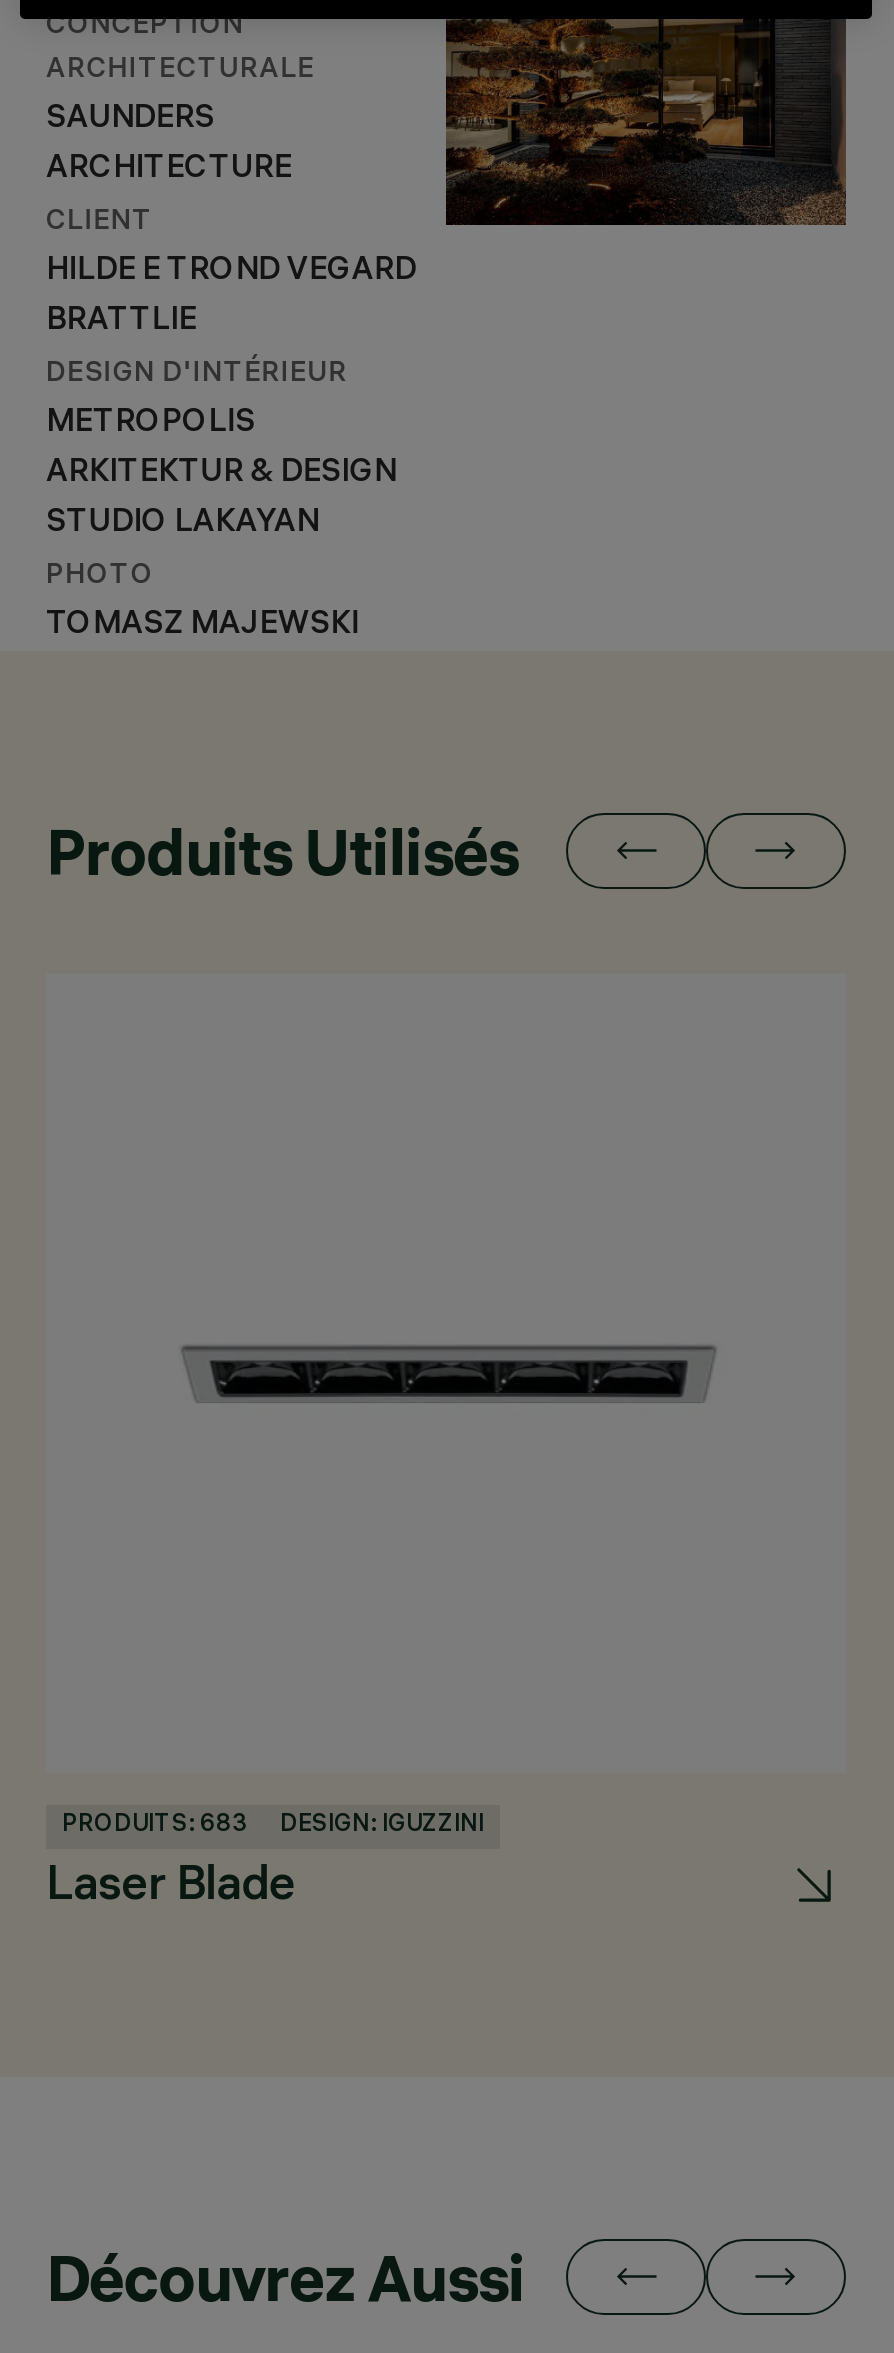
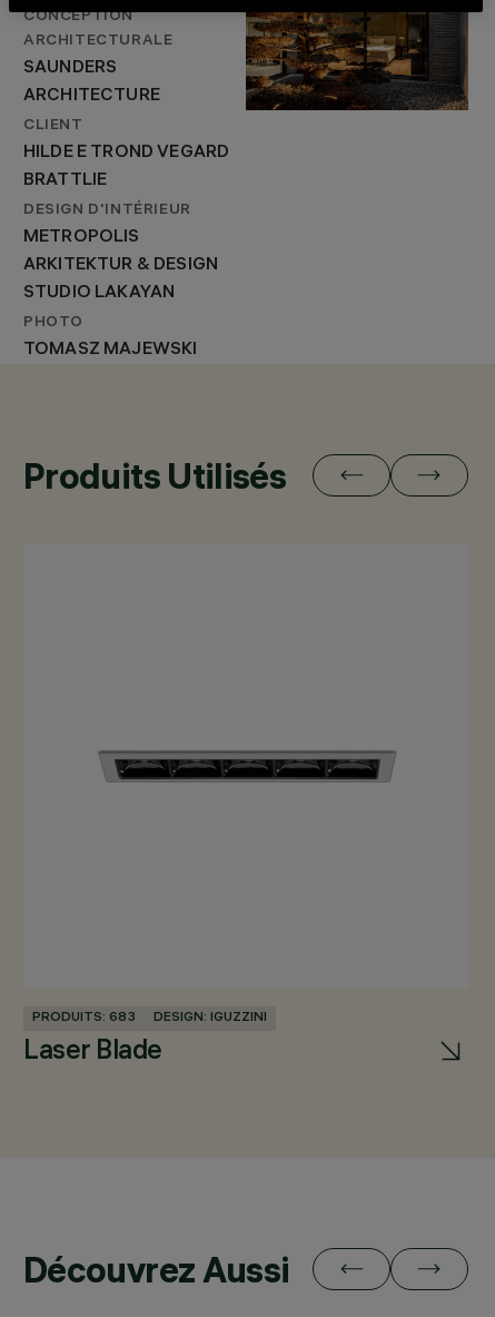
- [image]
+ [image]
